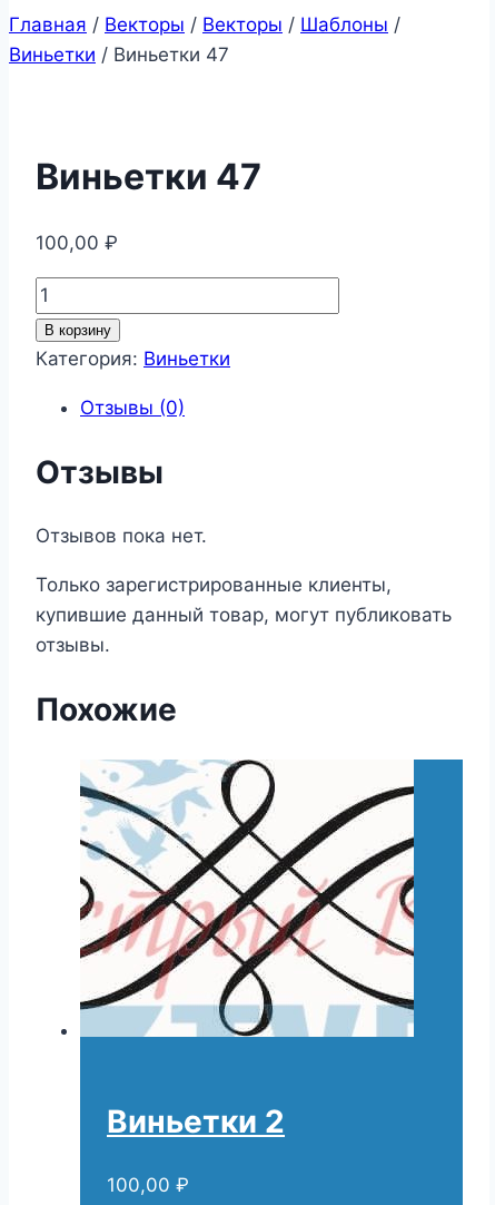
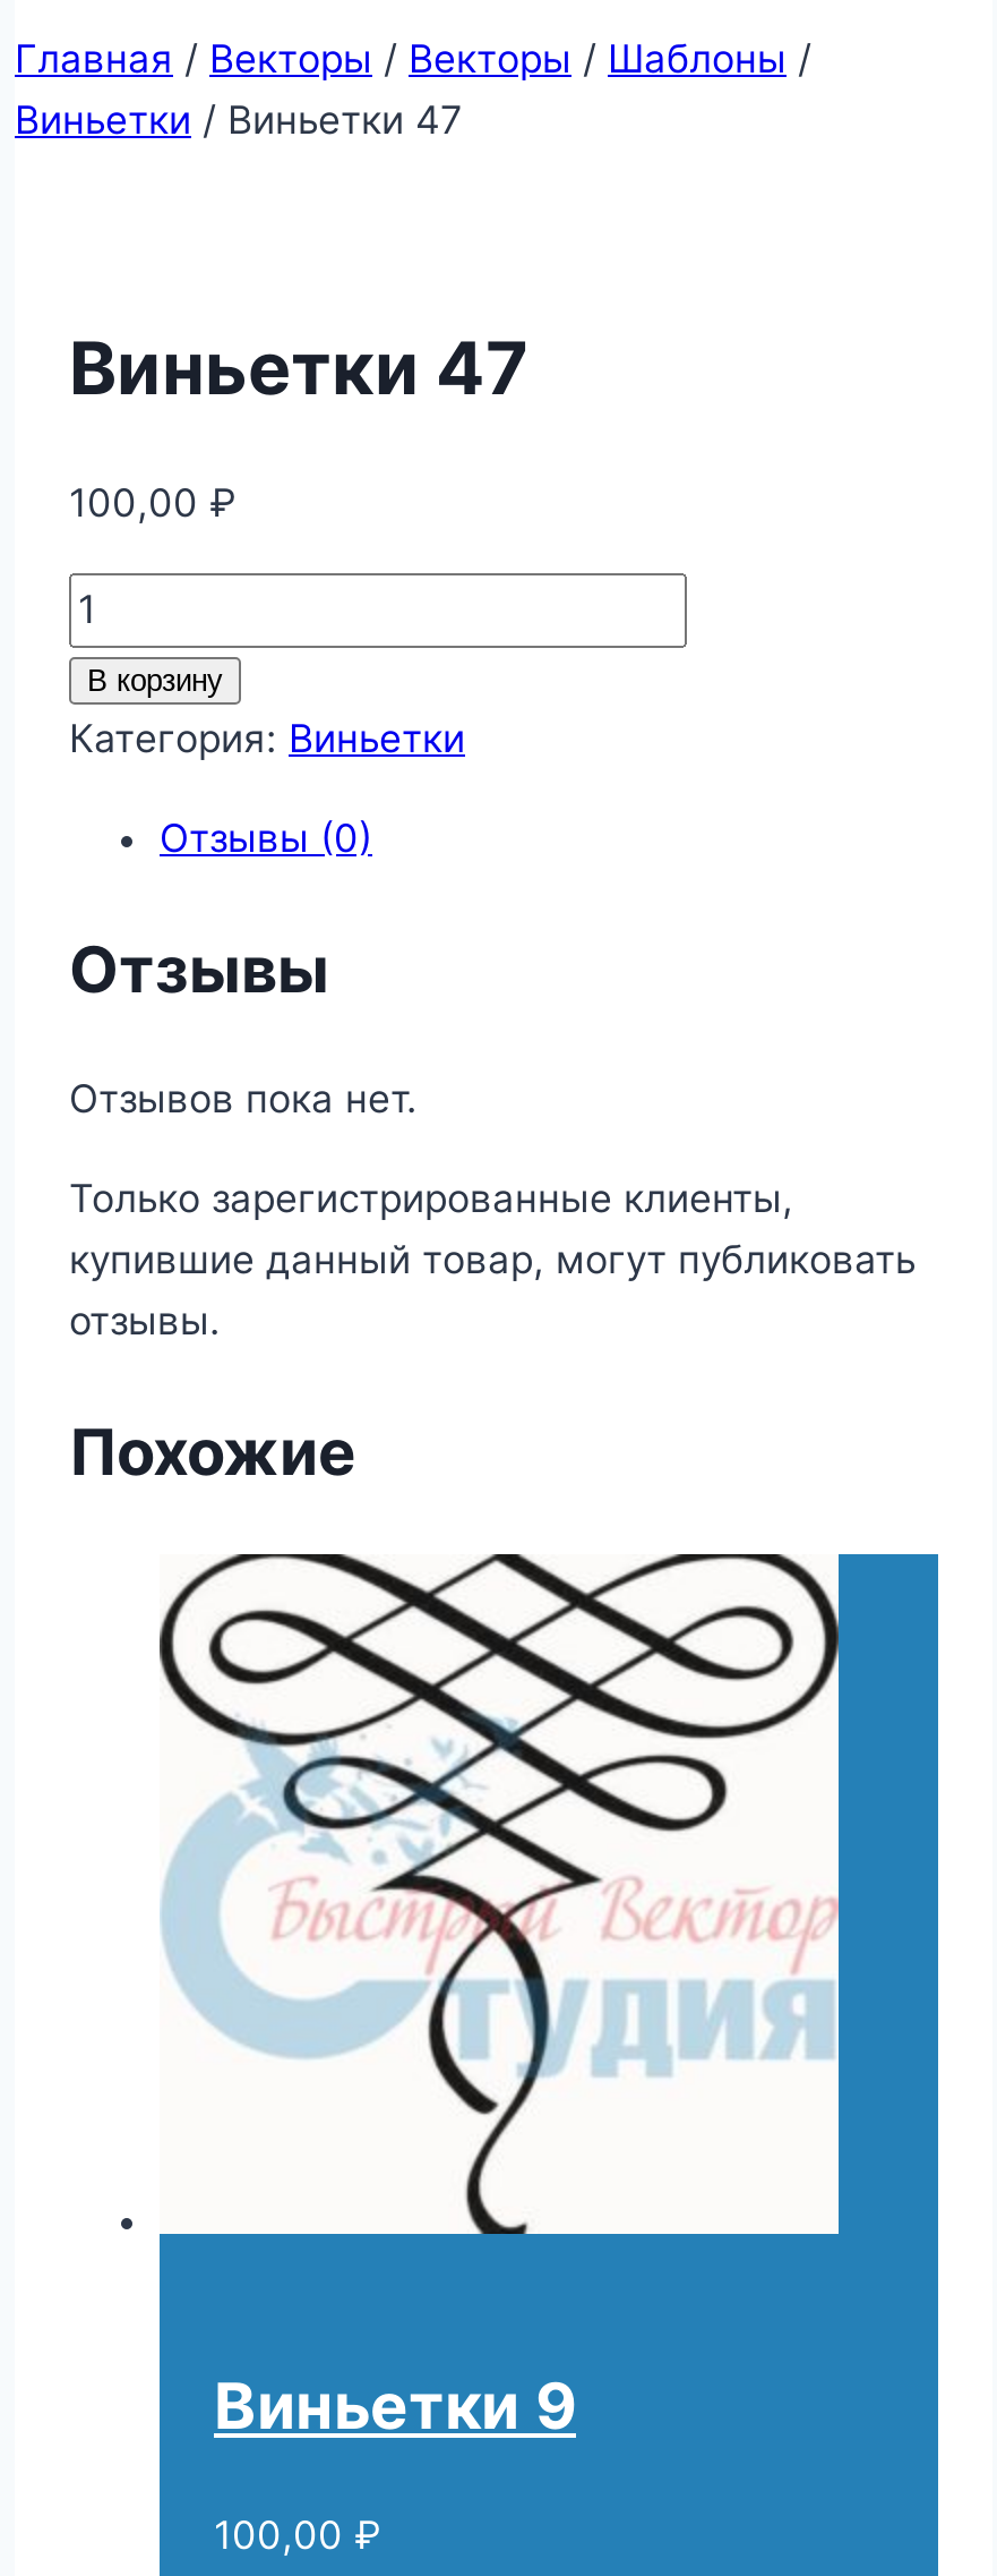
- [image]
+ [image]

- Виньетки 2
+ Виньетки 9
